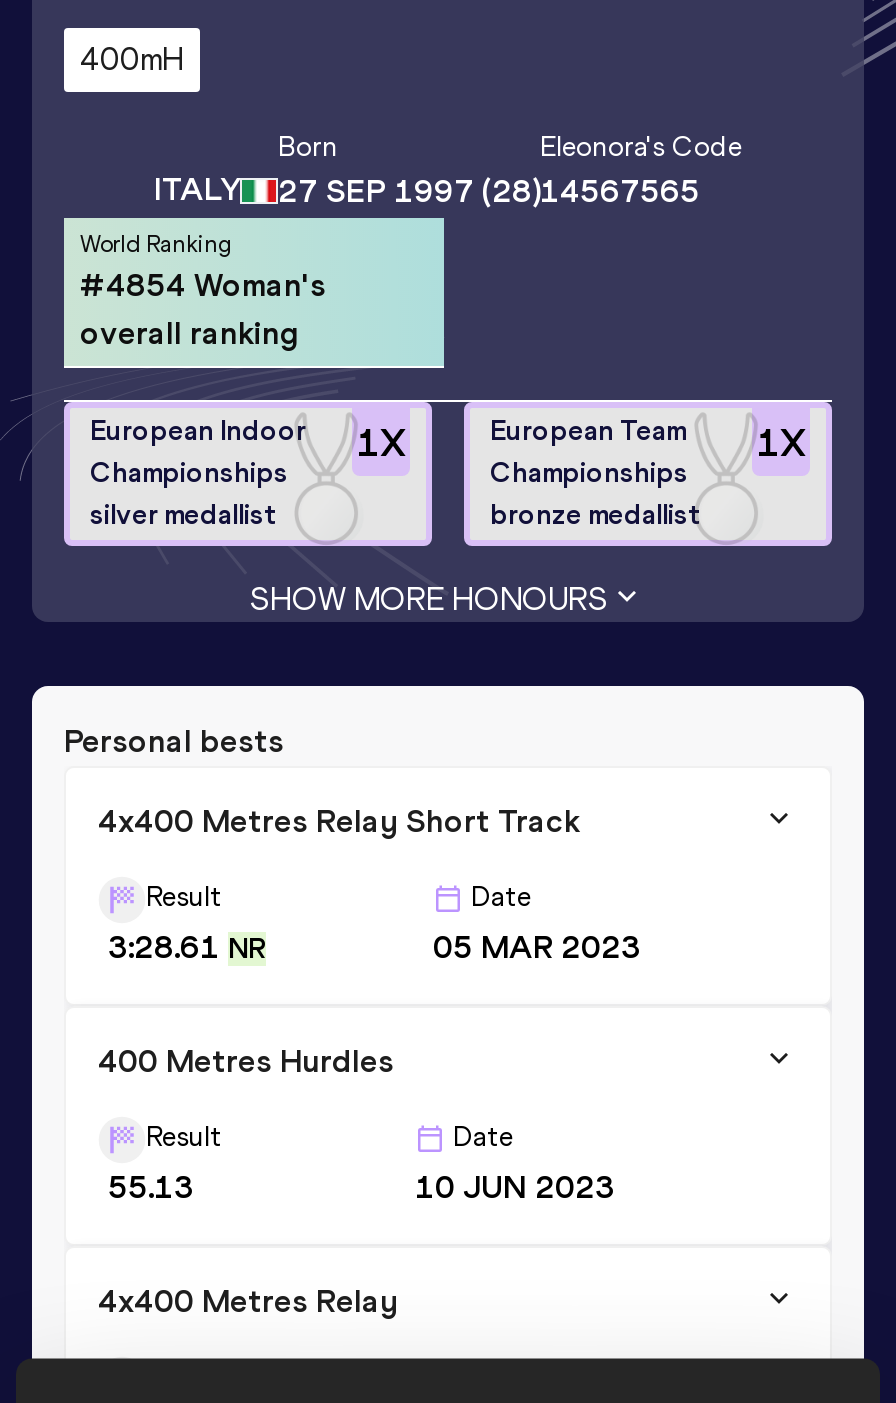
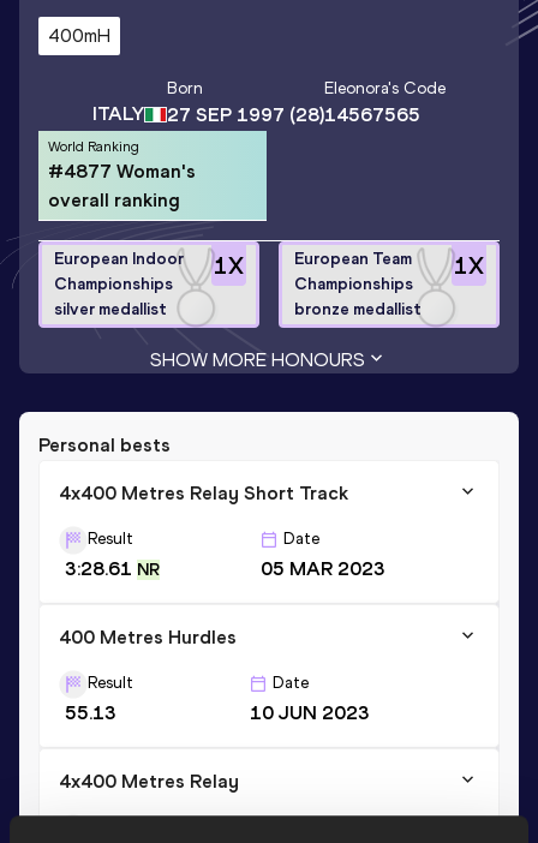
- #4854 Woman's
+ #4877 Woman's
